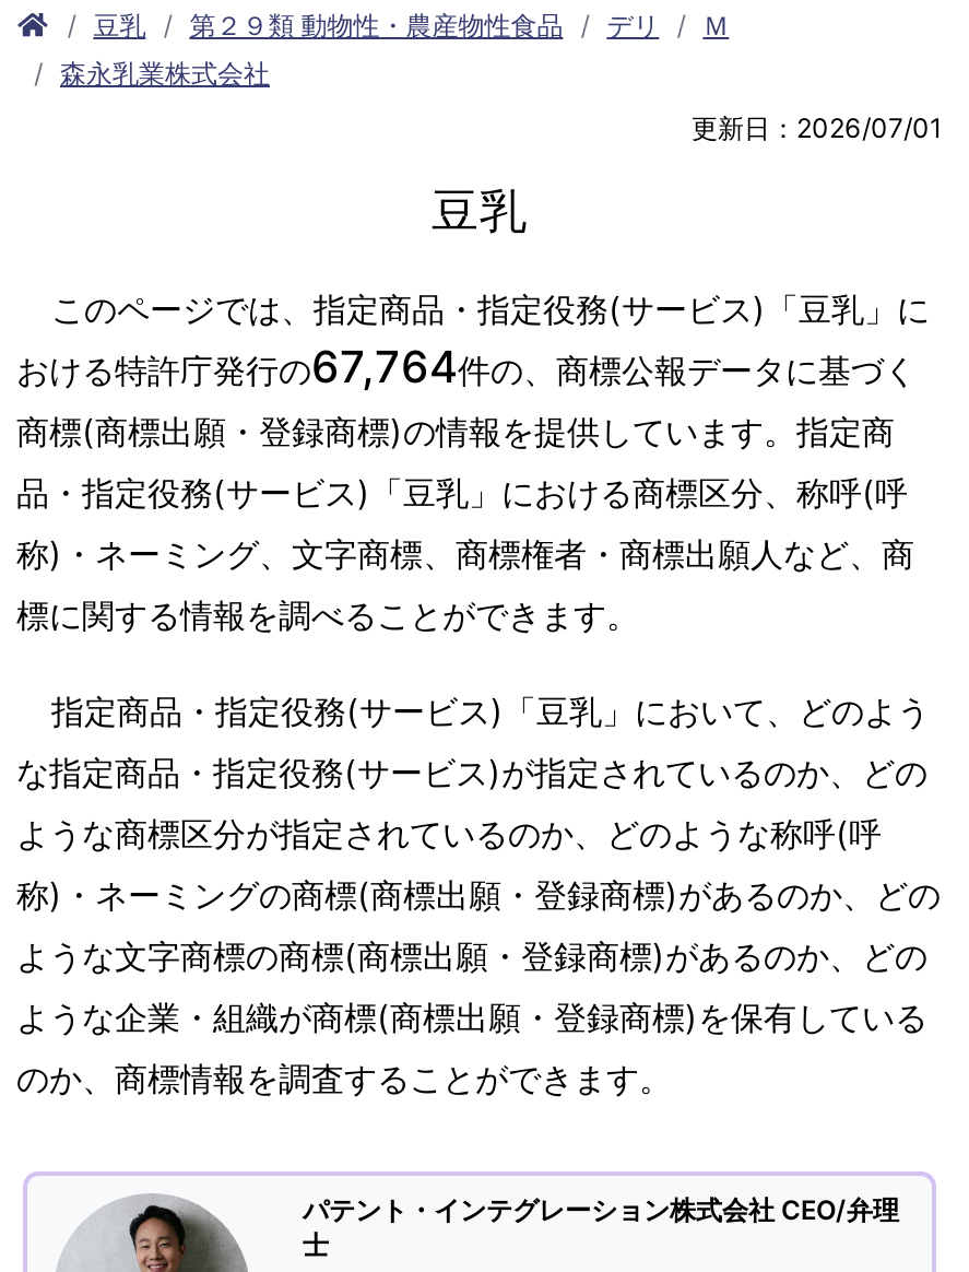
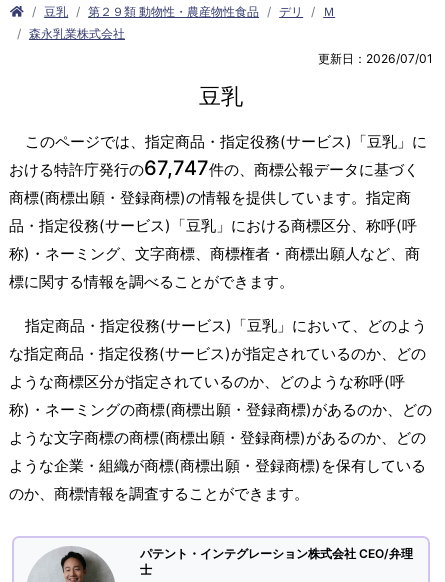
- おける特許庁発行の67,764件の、商標公報データに基づく
+ おける特許庁発行の67,747件の、商標公報データに基づく
